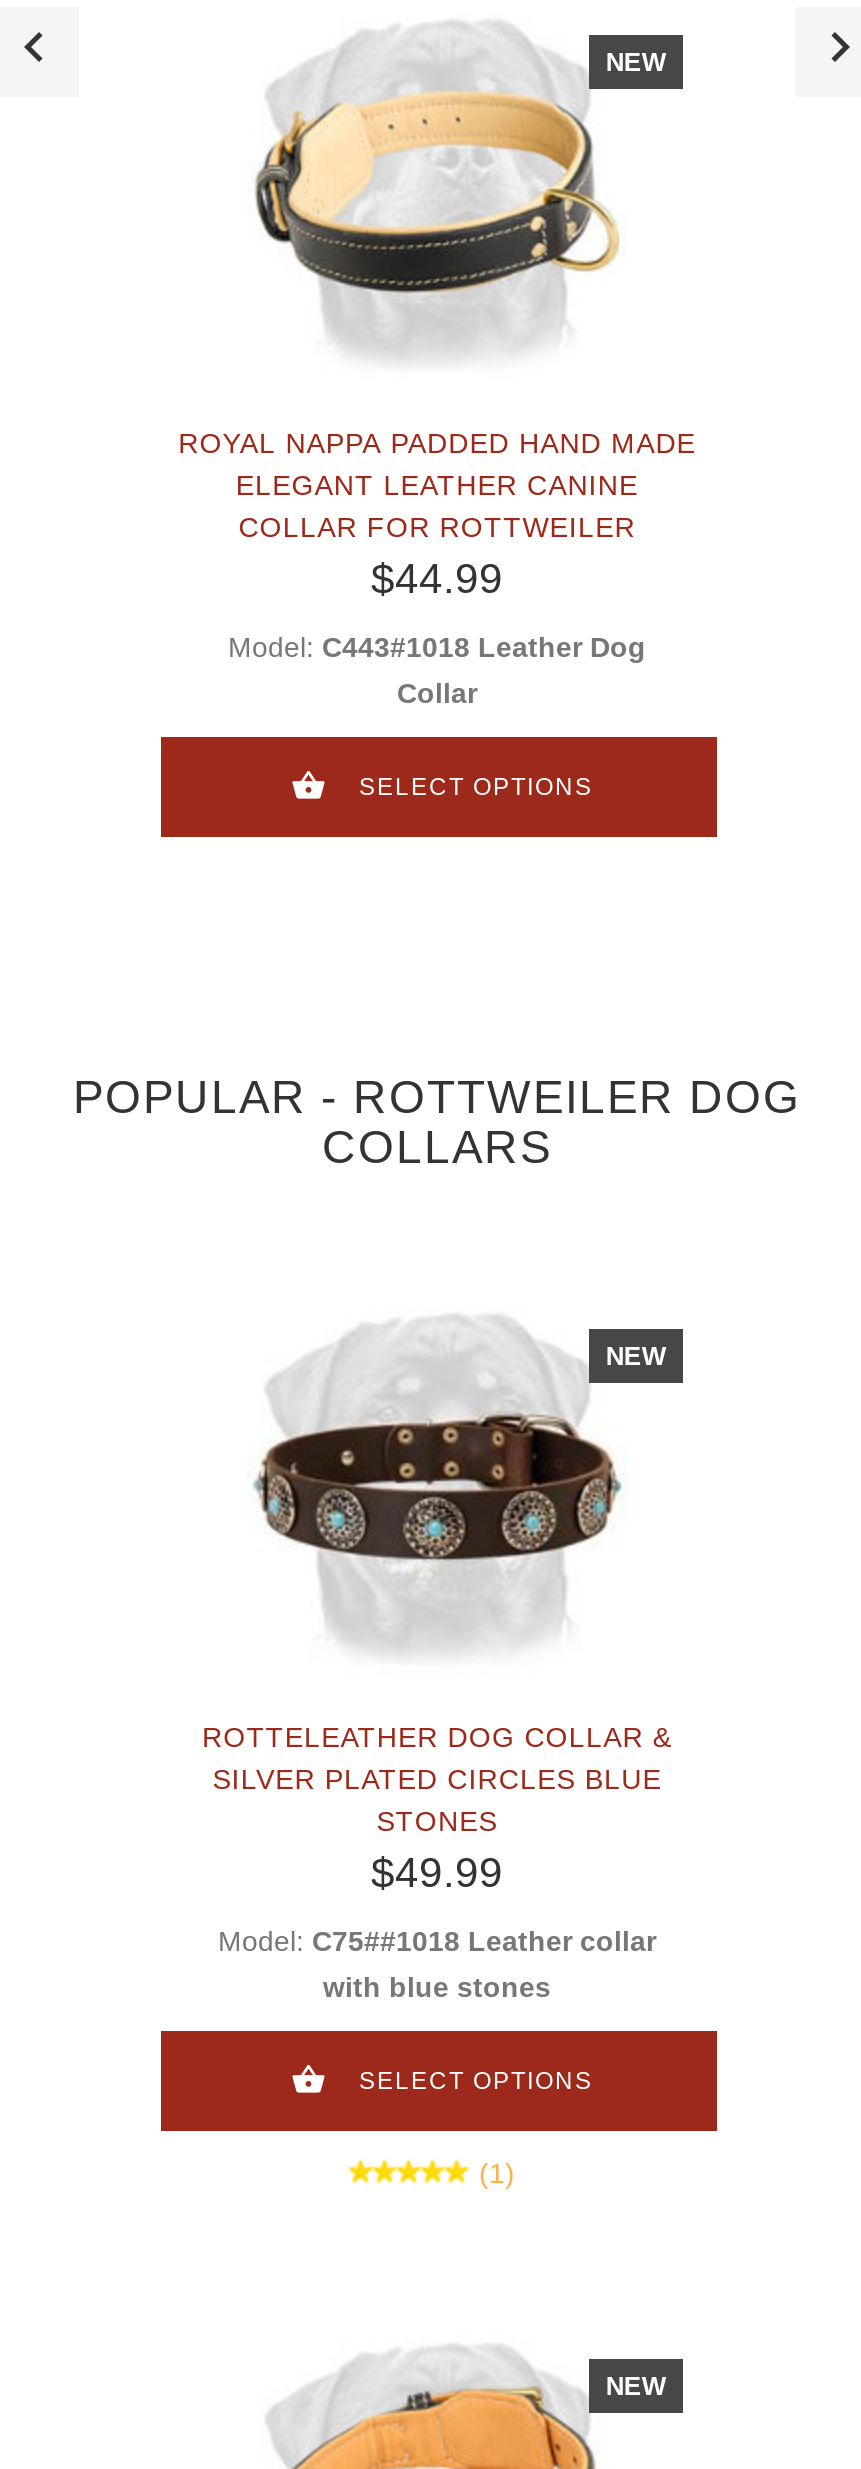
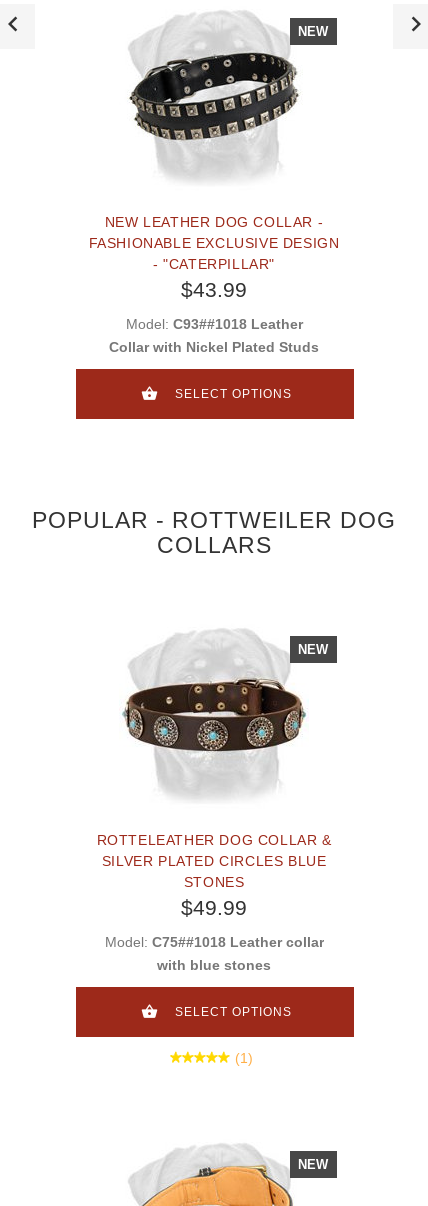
- [image]
+ [image]

- ROYAL NAPPA PADDED HAND MADE
- ELEGANT LEATHER CANINE
- COLLAR FOR ROTTWEILER
- $44.99
+ NEW LEATHER DOG COLLAR -
+ FASHIONABLE EXCLUSIVE DESIGN
+ - "CATERPILLAR"
+ $43.99

- Model: C443#1018 Leather Dog
- Collar
+ Model: C93##1018 Leather
+ Collar with Nickel Plated Studs
